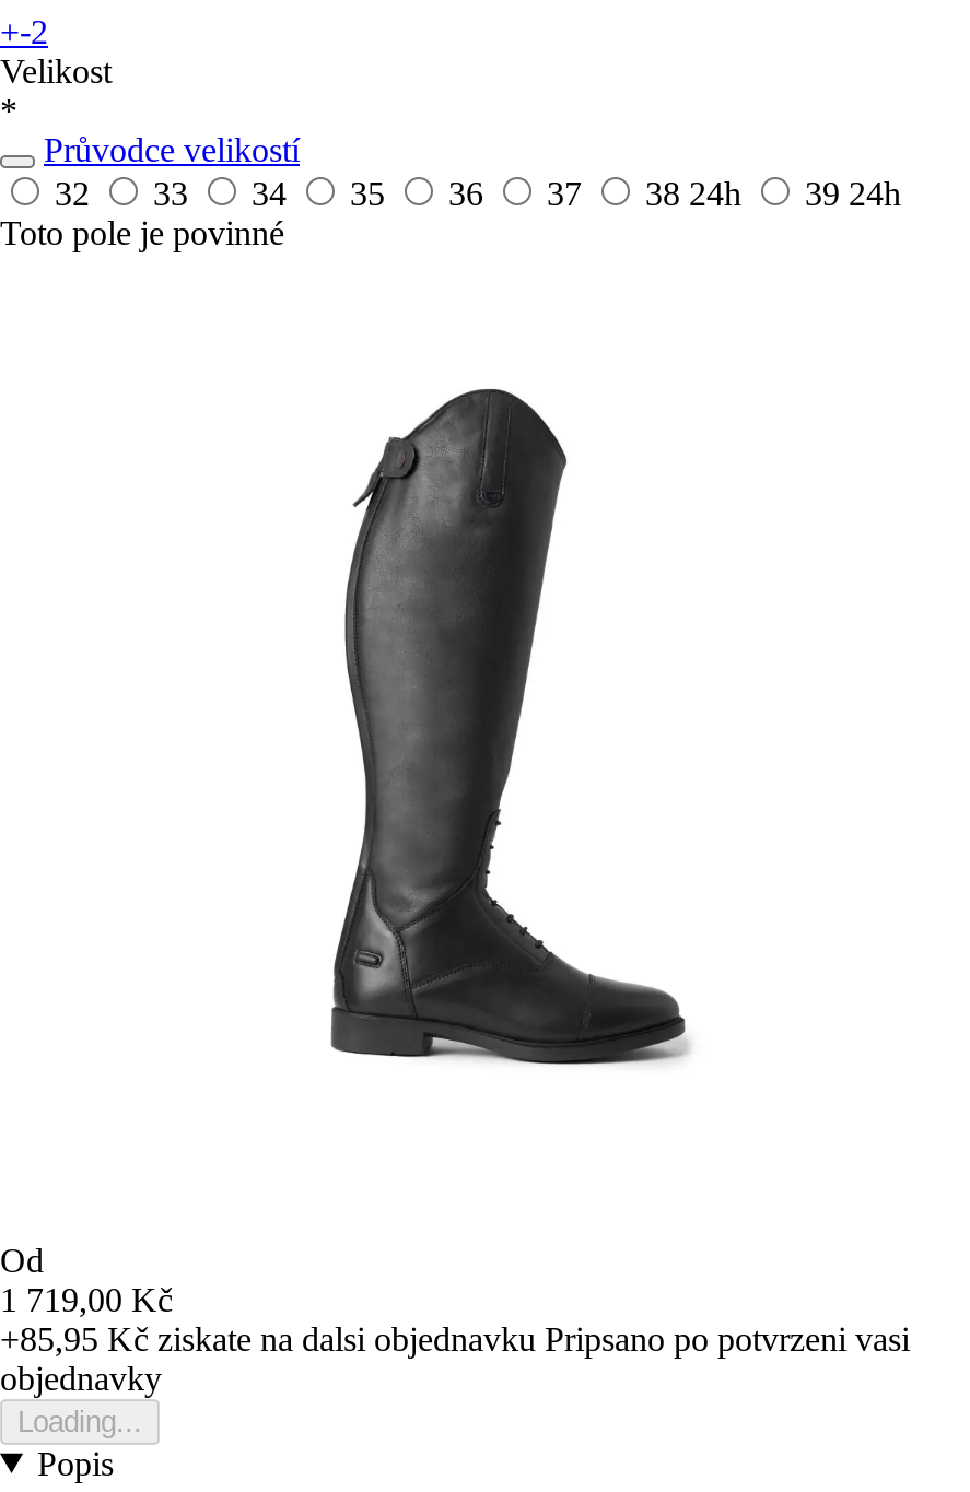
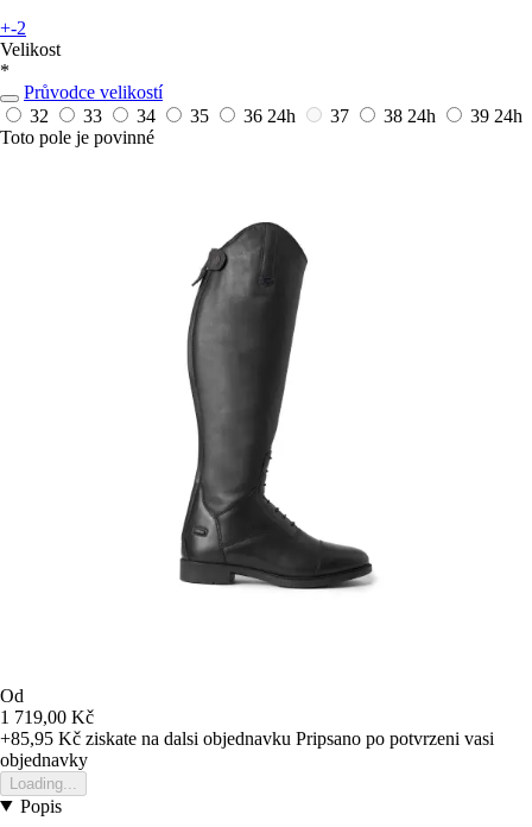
- 32 33 34 35 36 37 38 24h 39 24h
+ 32 33 34 35 36 24h 37 38 24h 39 24h
